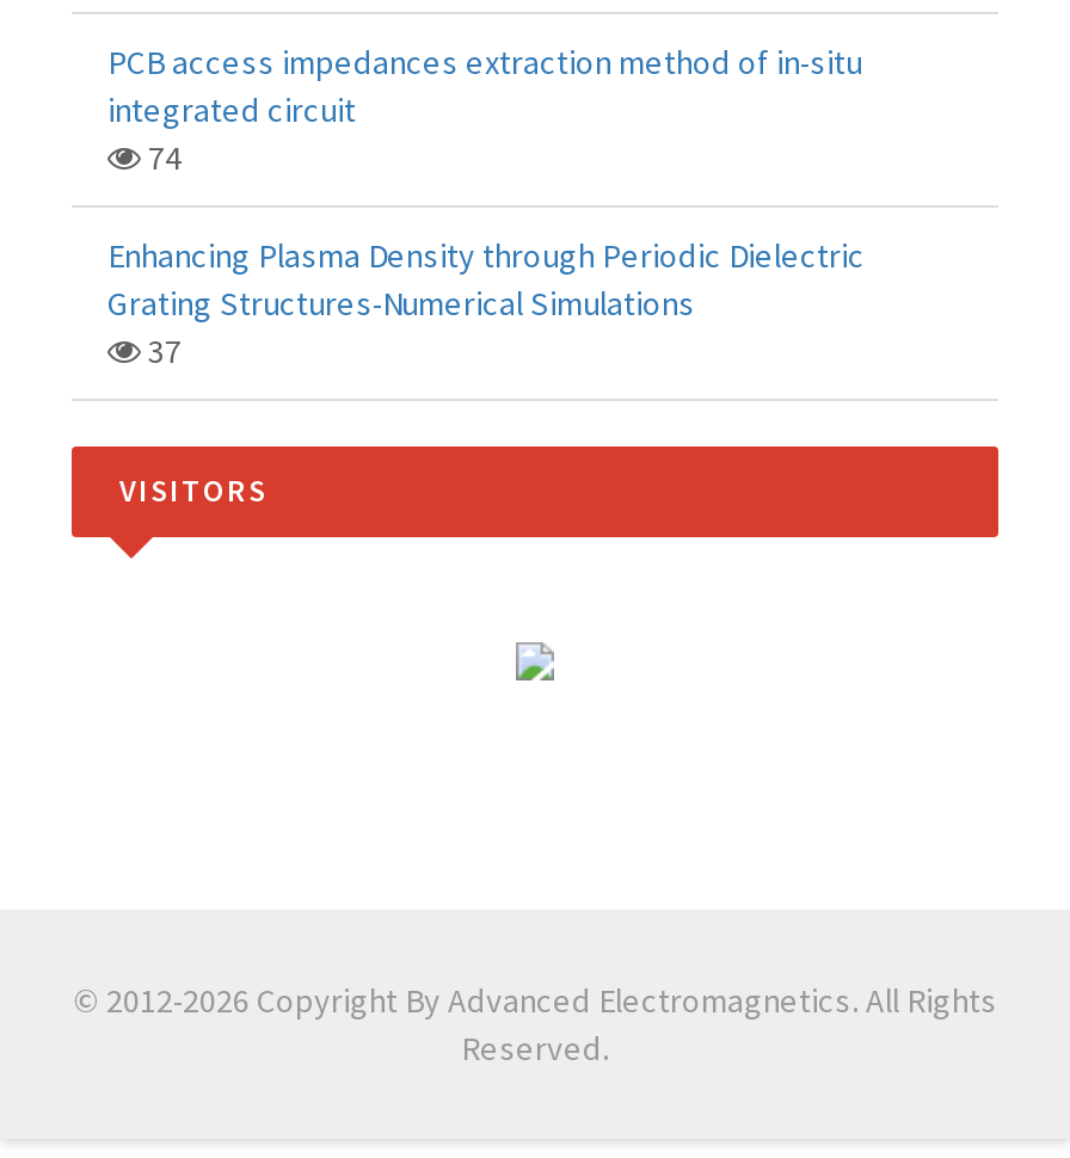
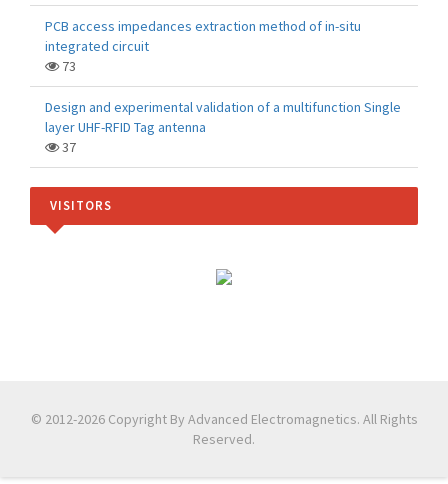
- 74
+ 73

- Enhancing Plasma Density through Periodic Dielectric
- Grating Structures-Numerical Simulations
+ Design and experimental validation of a multifunction Single
+ layer UHF-RFID Tag antenna
